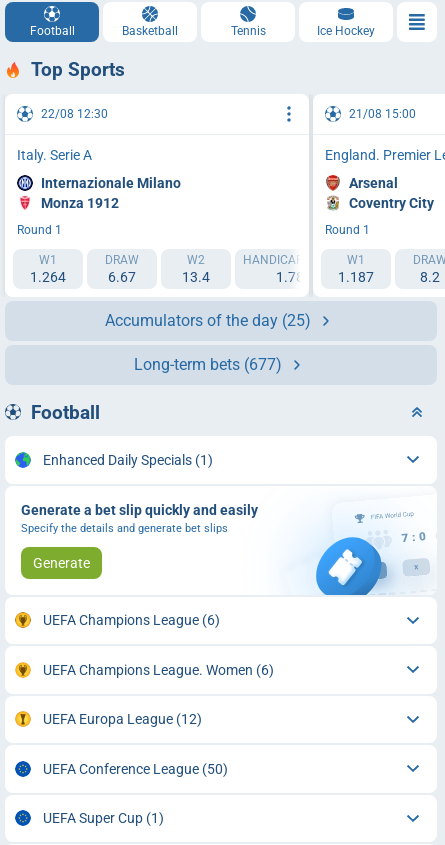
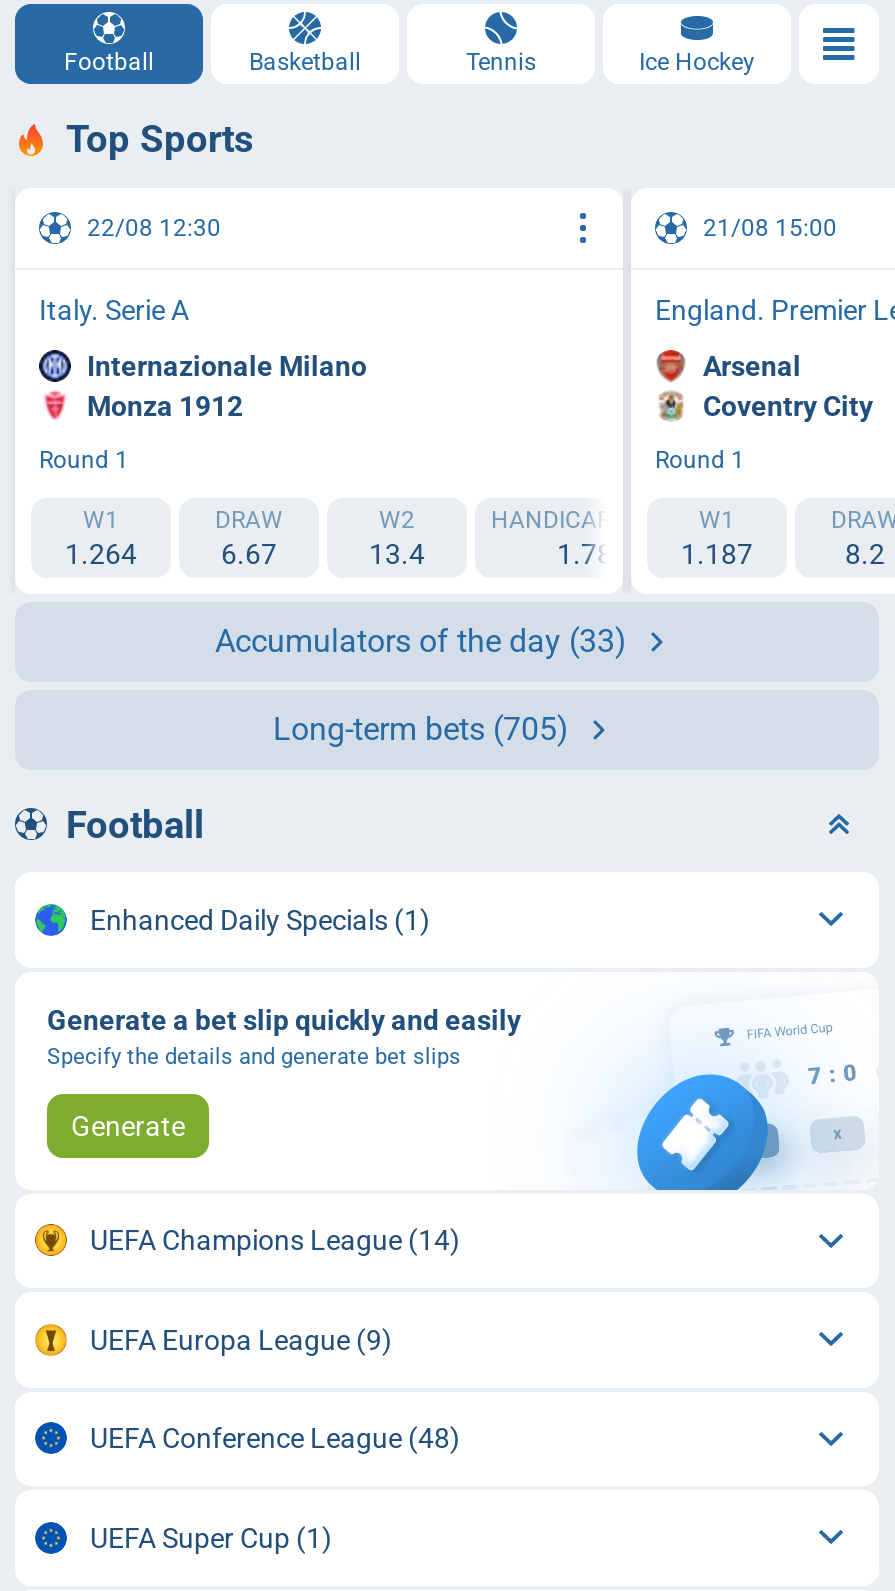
- Accumulators of the day (25)
+ Accumulators of the day (33)

- Long-term bets (677)
+ Long-term bets (705)

- UEFA Champions League (6)
- UEFA Champions League. Women (6)
- UEFA Europa League (12)
- UEFA Conference League (50)
+ UEFA Champions League (14)
+ UEFA Europa League (9)
+ UEFA Conference League (48)
